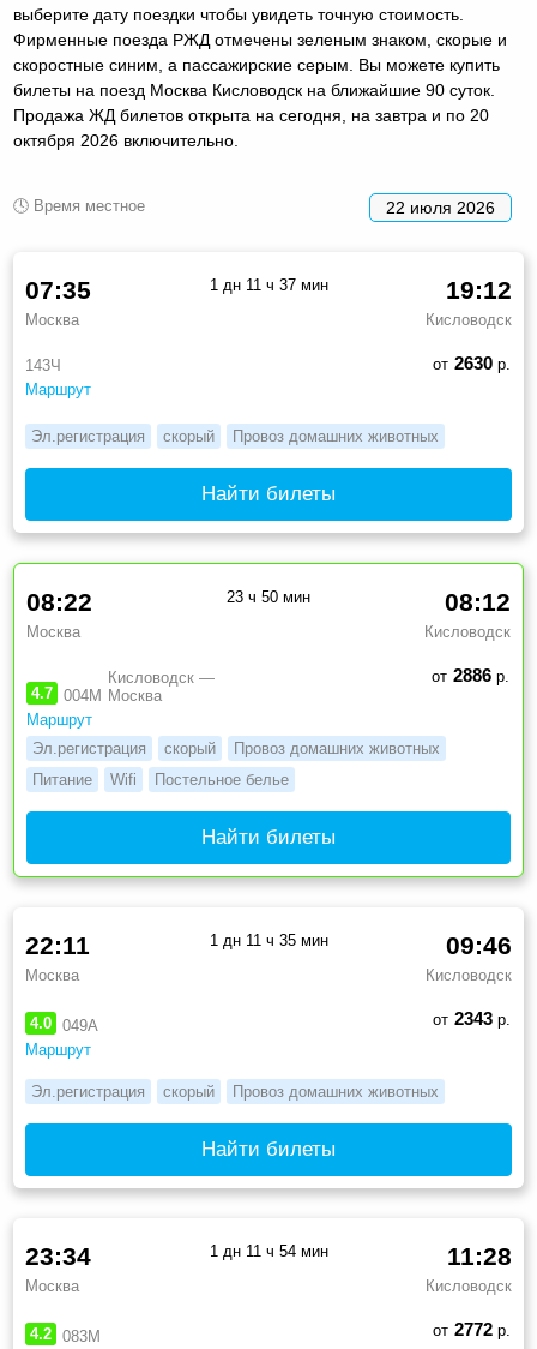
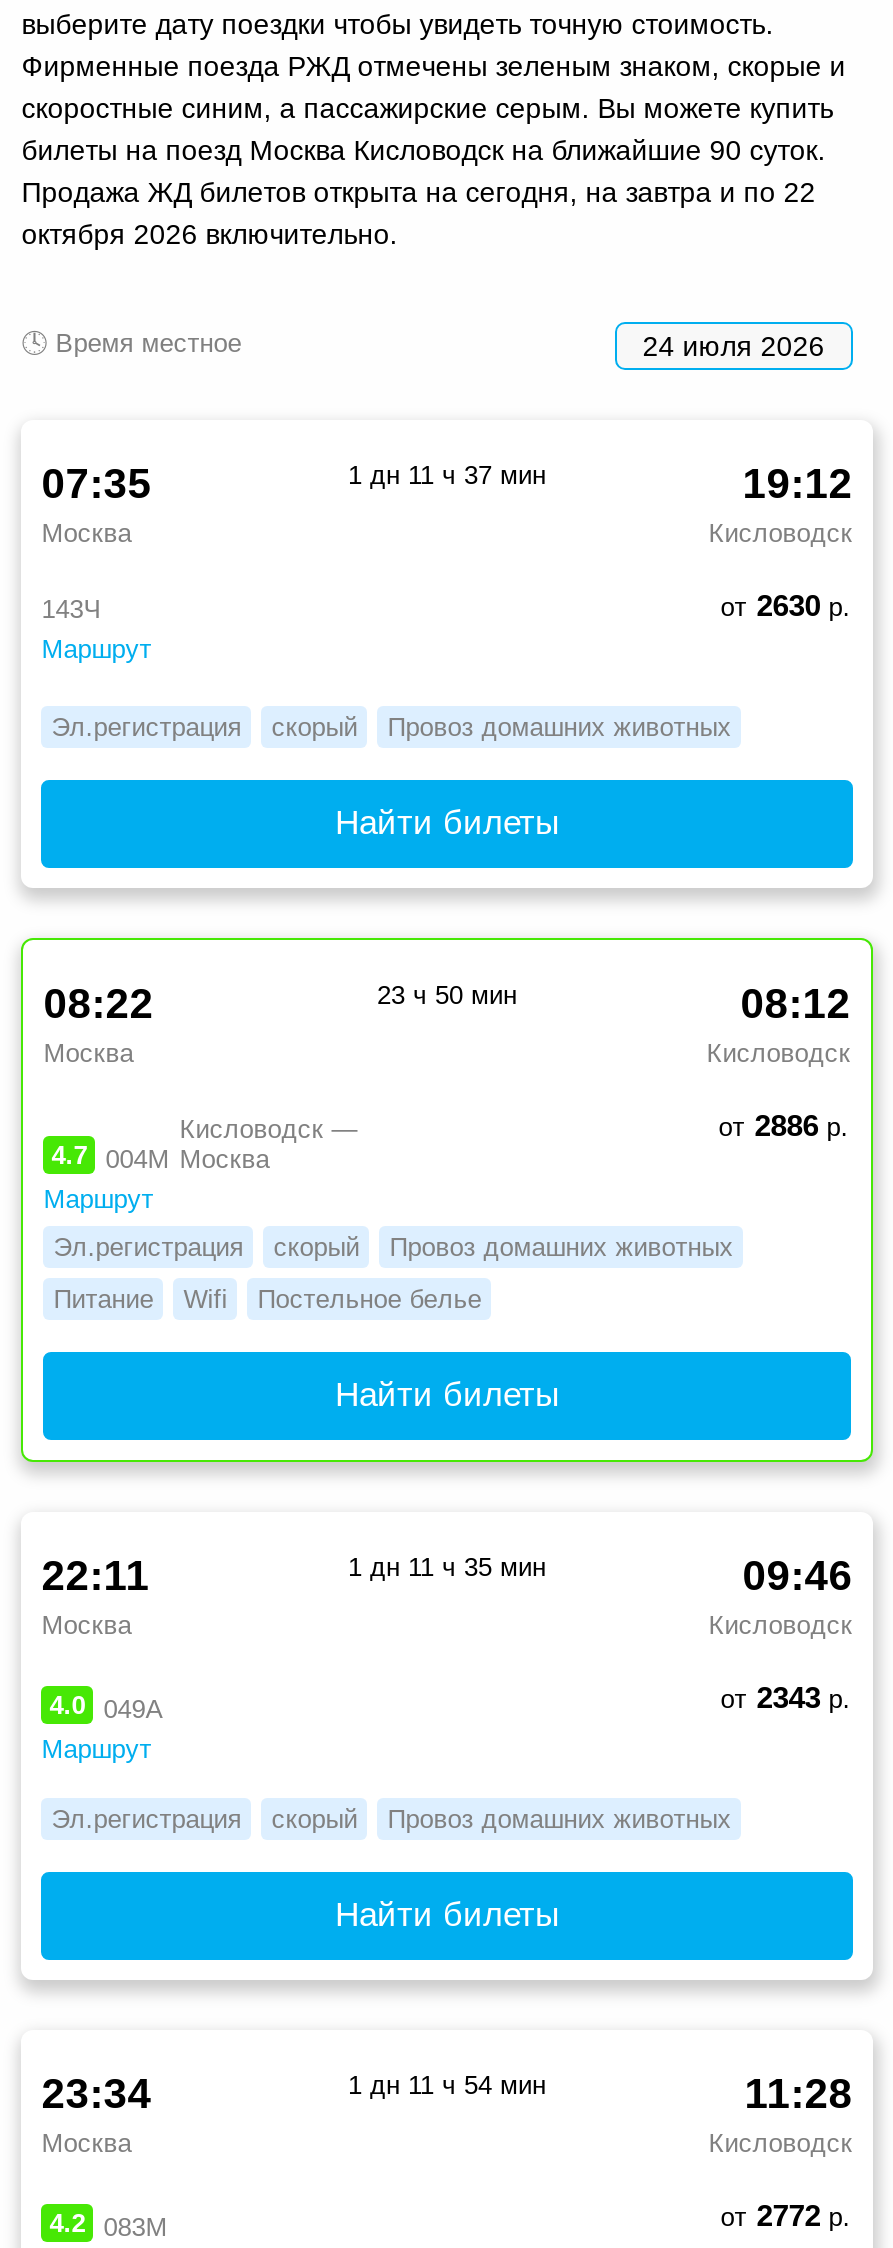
- Продажа ЖД билетов открыта на сегодня, на завтра и по 20
+ Продажа ЖД билетов открыта на сегодня, на завтра и по 22

- 22 июля 2026
+ 24 июля 2026
